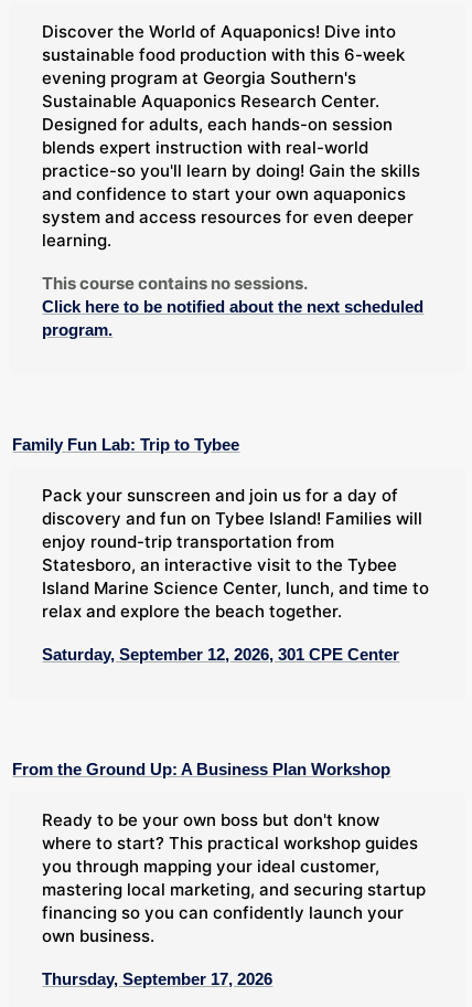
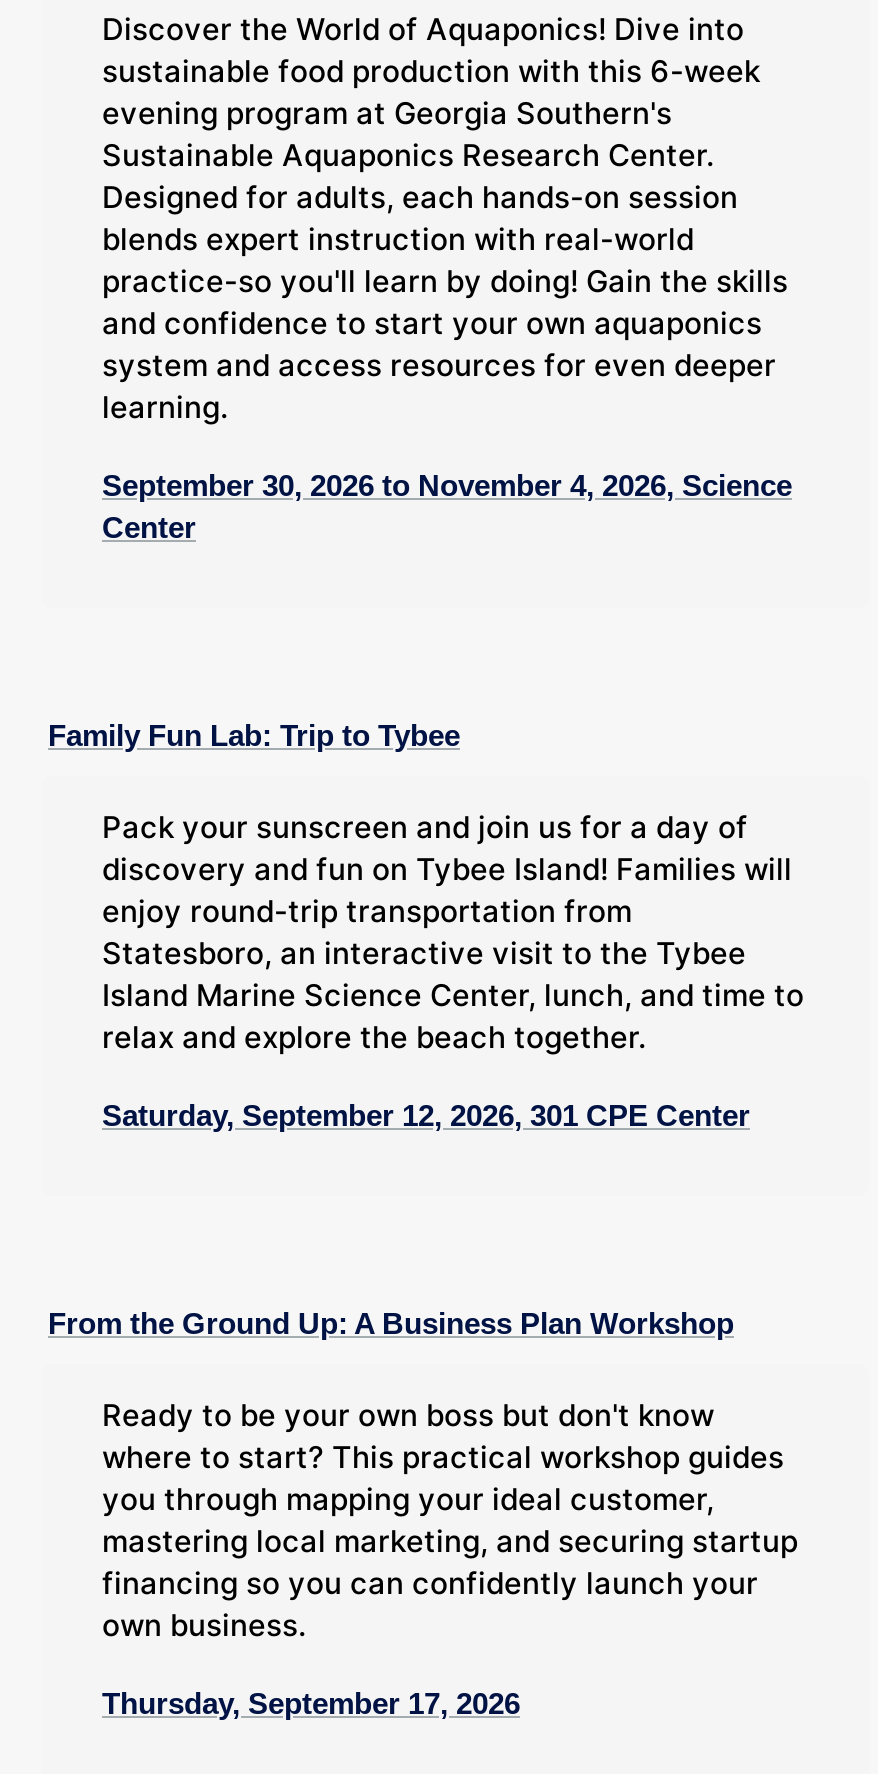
- This course contains no sessions.
- Click here to be notified about the next scheduled
- program.
+ September 30, 2026 to November 4, 2026, Science
+ Center
